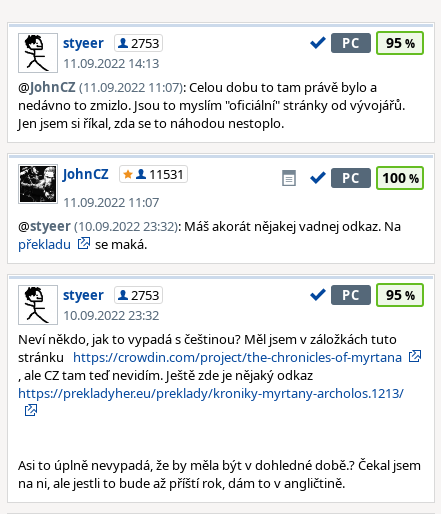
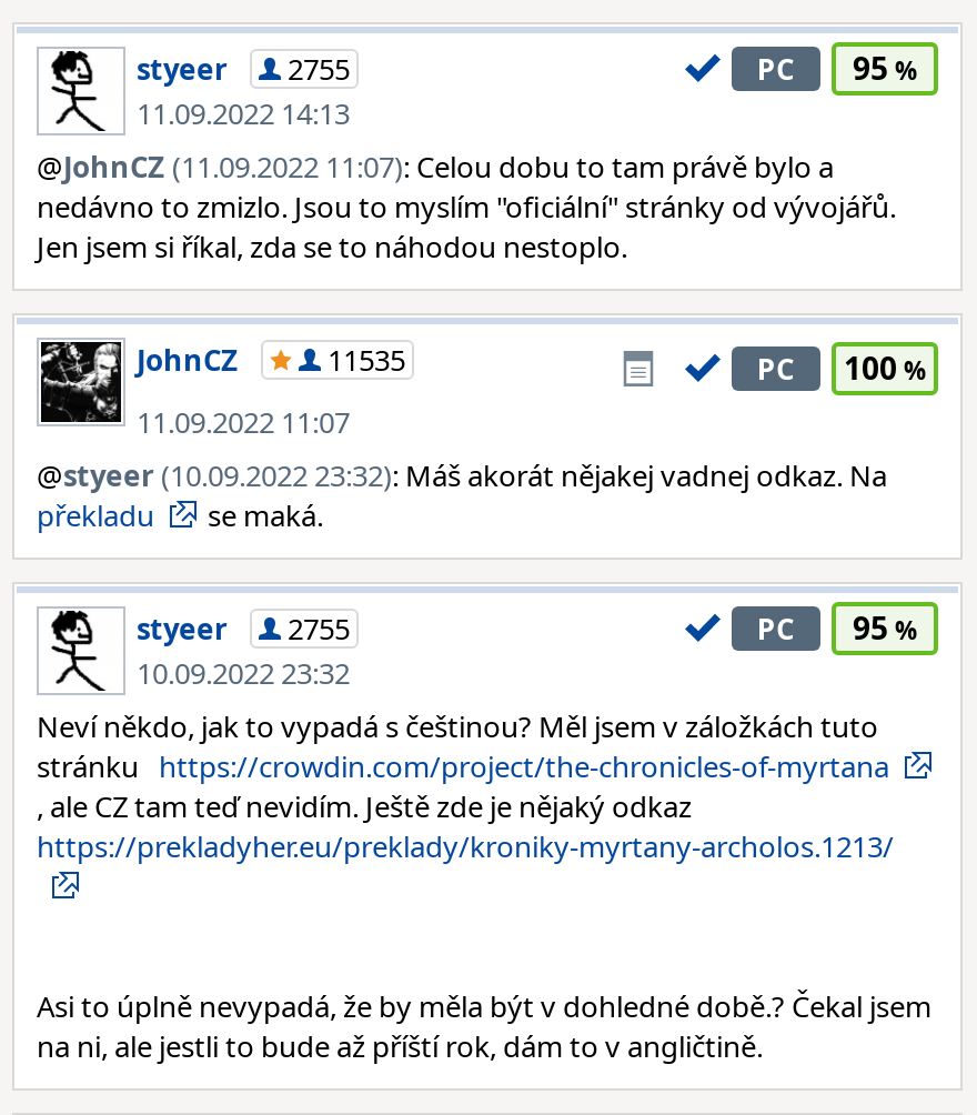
- styeer 2753
+ styeer 2755

- 11531
+ 11535

- styeer 2753
+ styeer 2755
